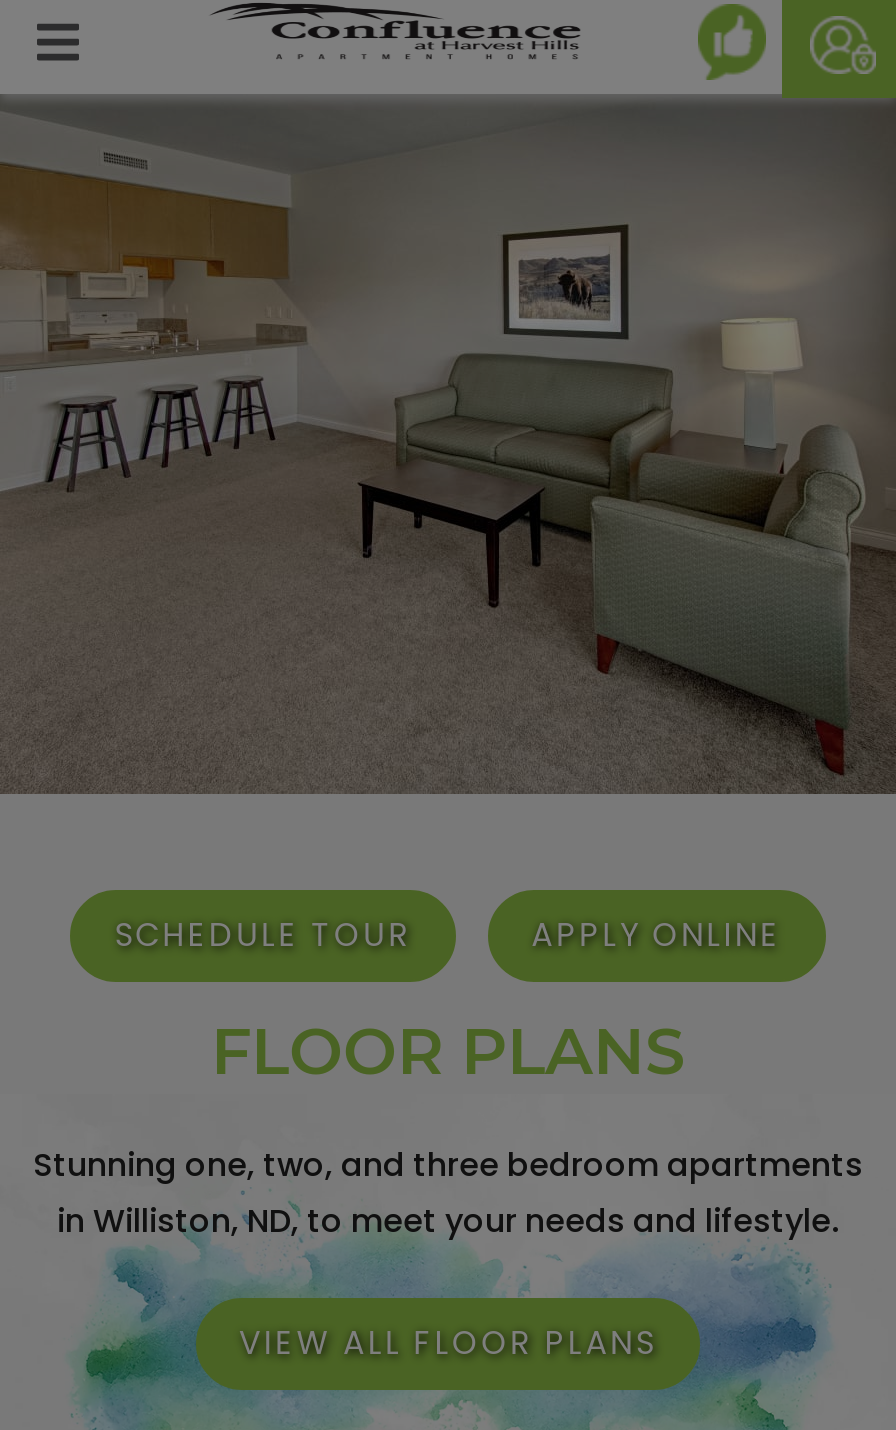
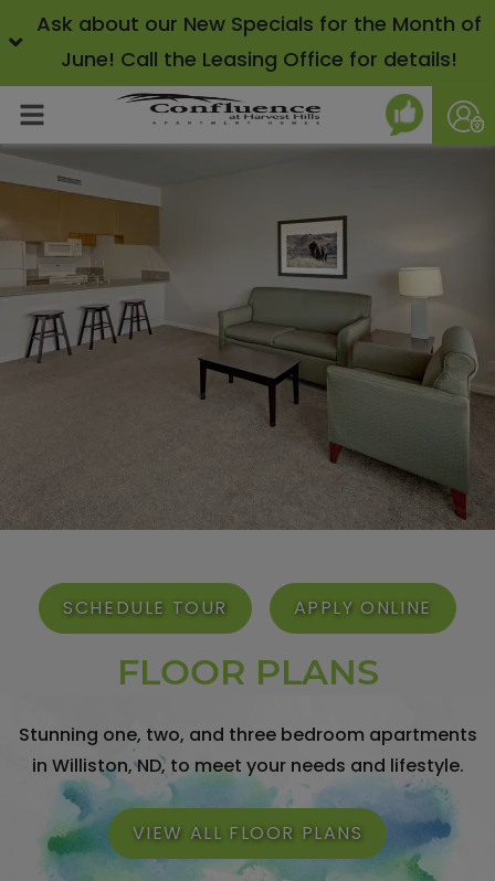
+ Ask about our New Specials for the Month of
+ June! Call the Leasing Office for details!
